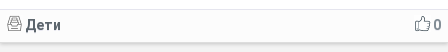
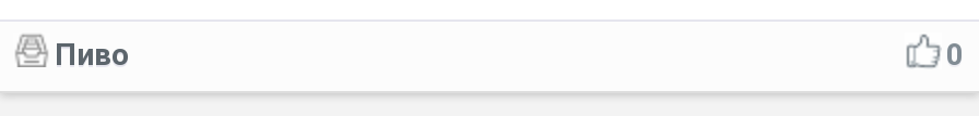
- Дети
+ Пиво
